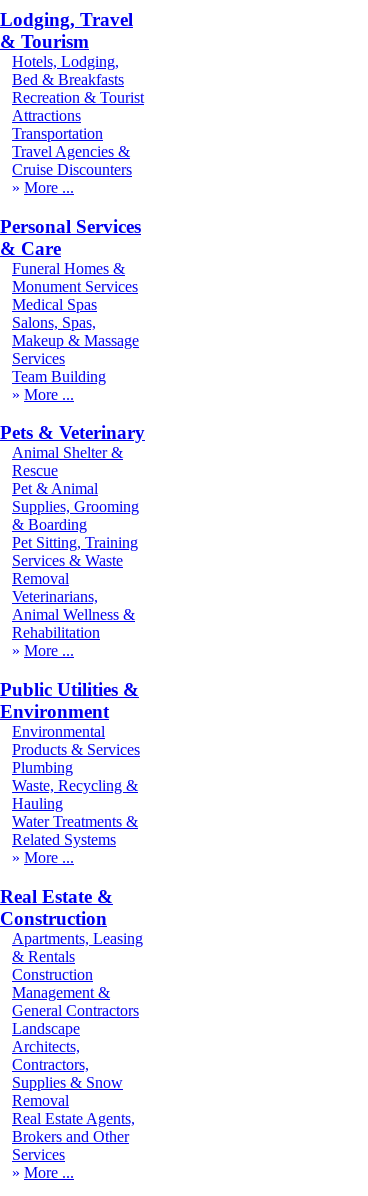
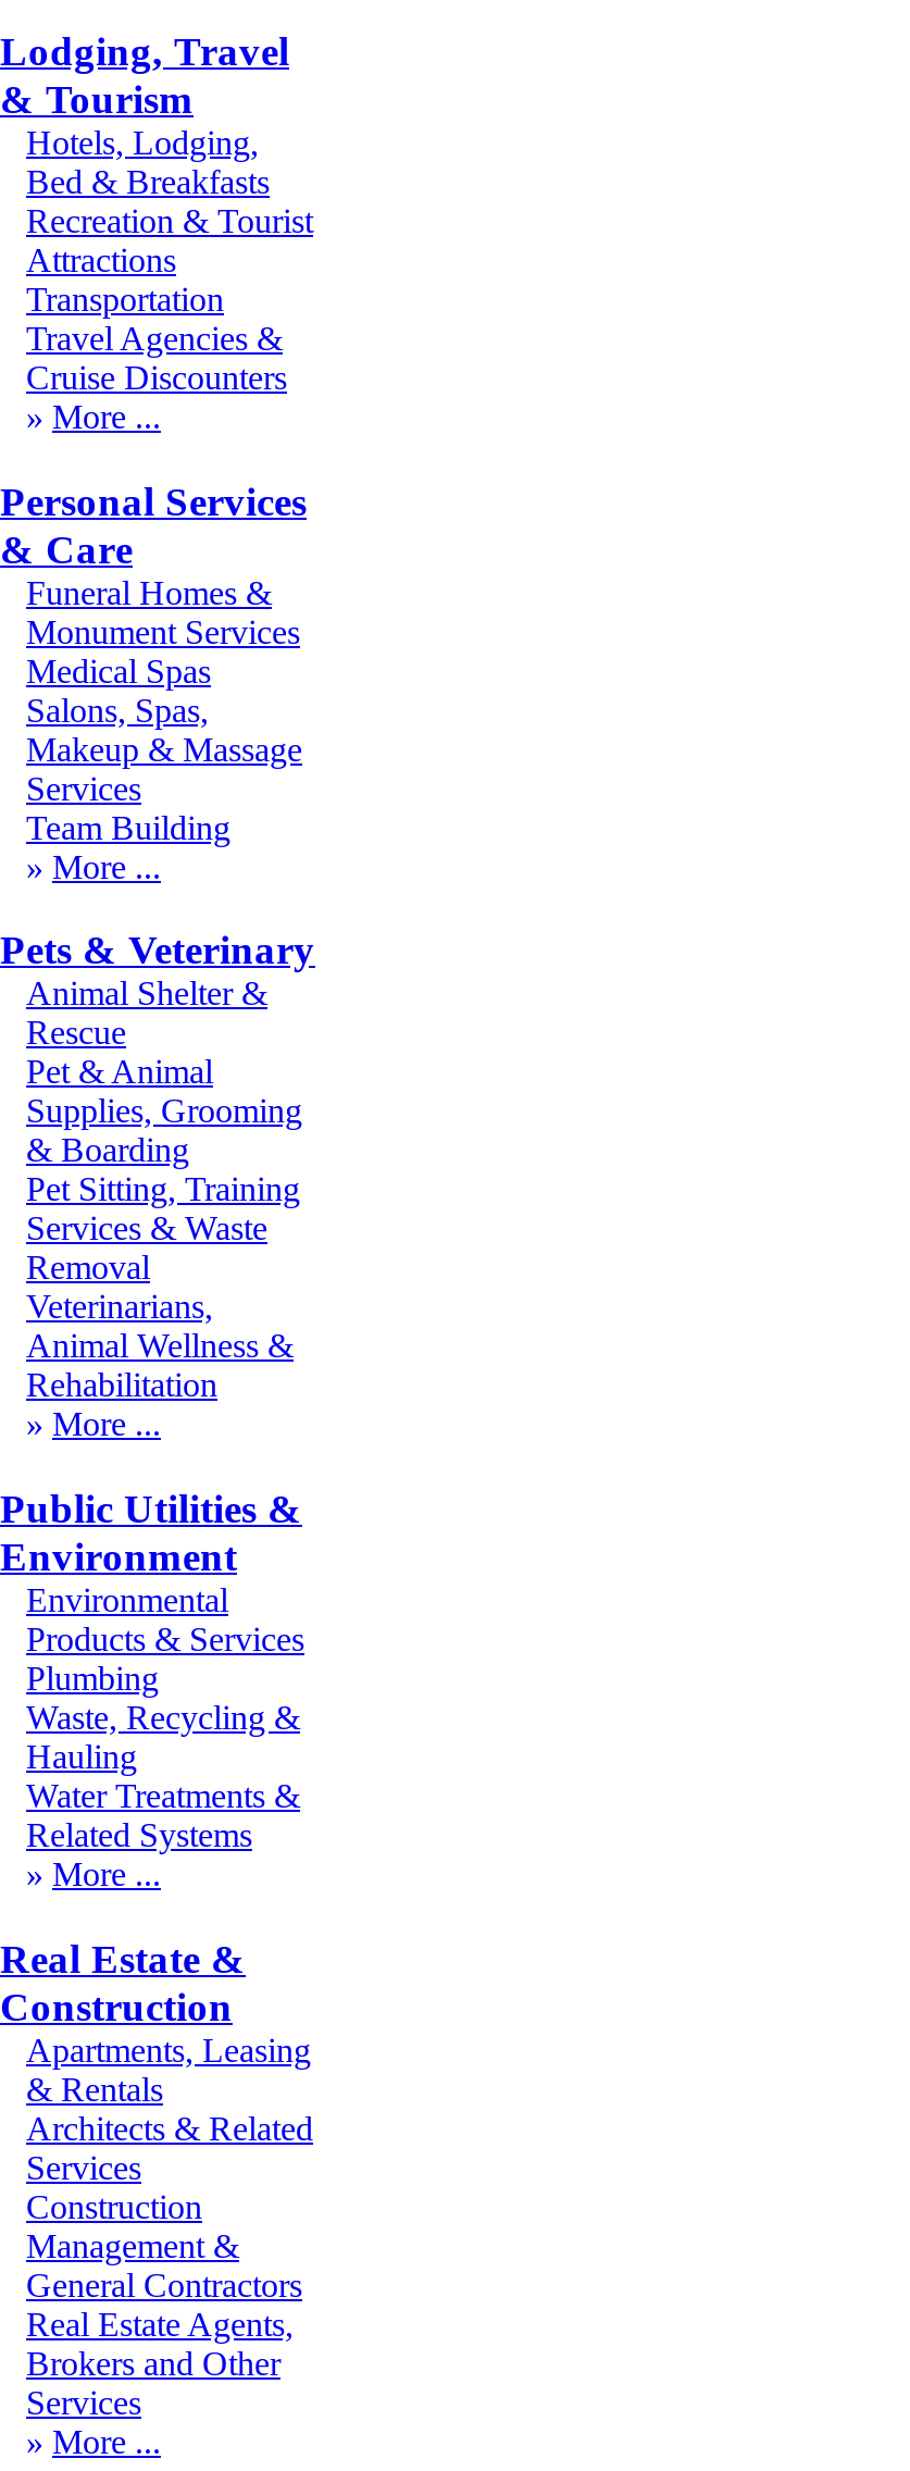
+ Architects & Related
+ Services

moved down: Construction | Management & | General Contractors

- Landscape
- Architects,
- Contractors,
- Supplies & Snow
- Removal
